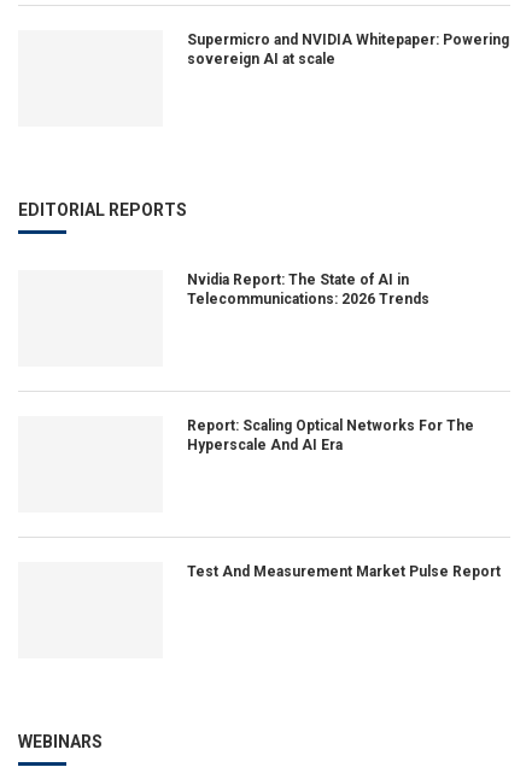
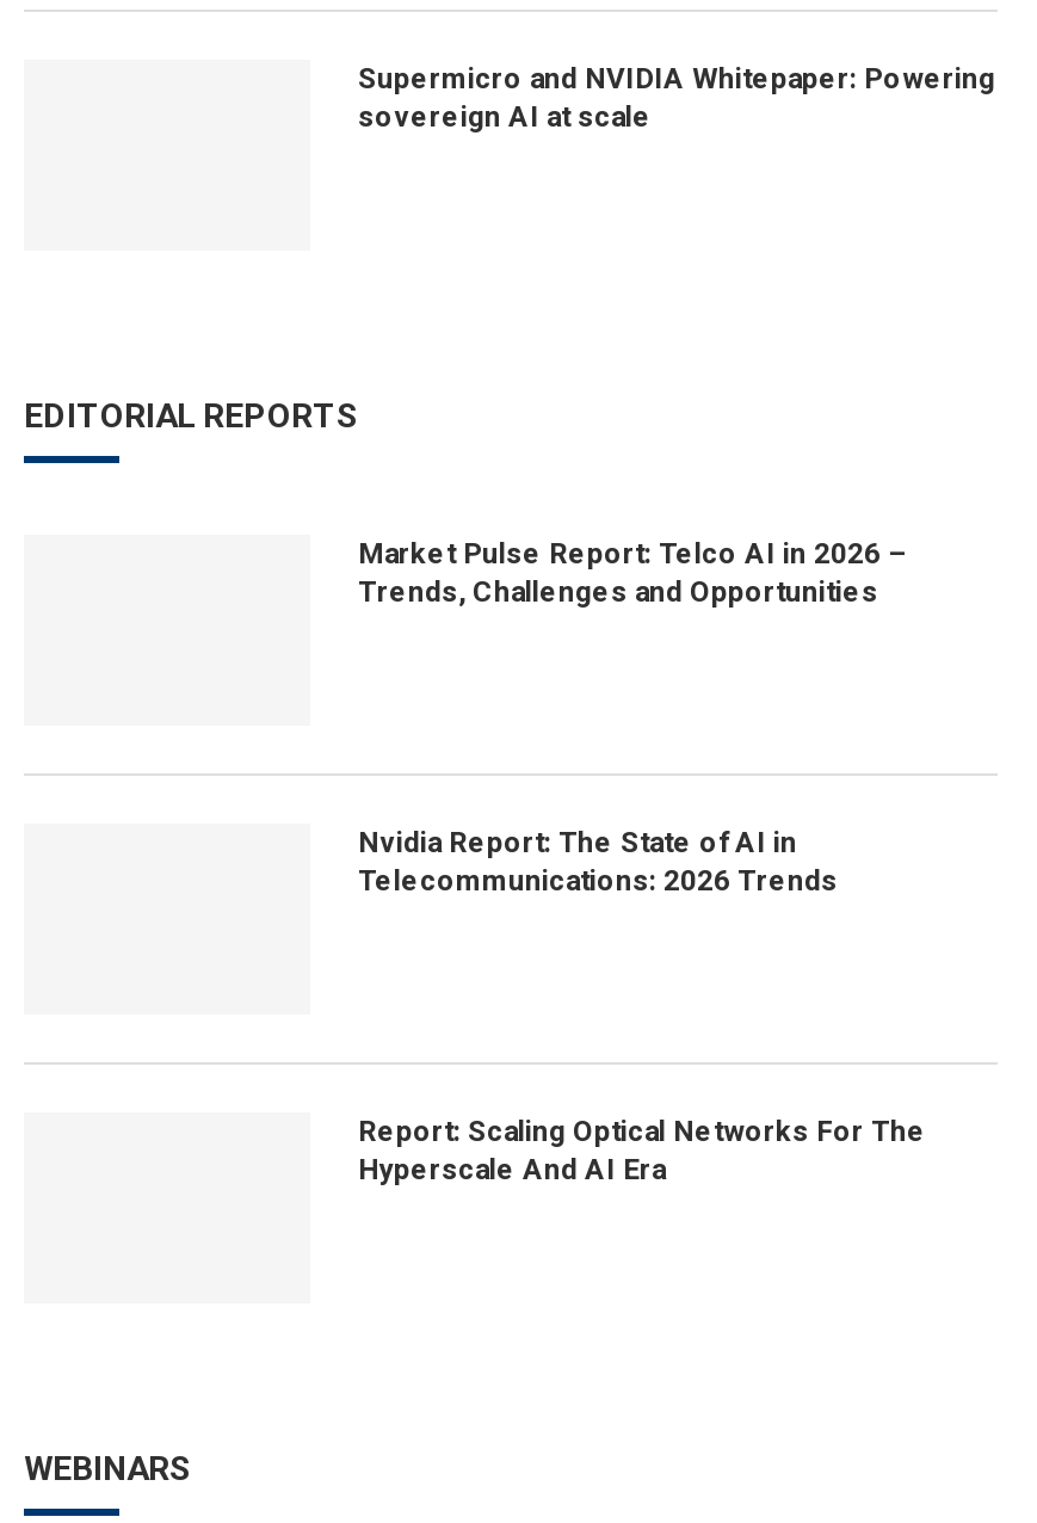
+ Market Pulse Report: Telco AI in 2026 –
+ Trends, Challenges and Opportunities

moved down: Nvidia Report: The State of AI in | Telecommunications: 2026 Trends | Report: Scaling Optical Networks For The | Hyperscale And AI Era

- Test And Measurement Market Pulse Report
